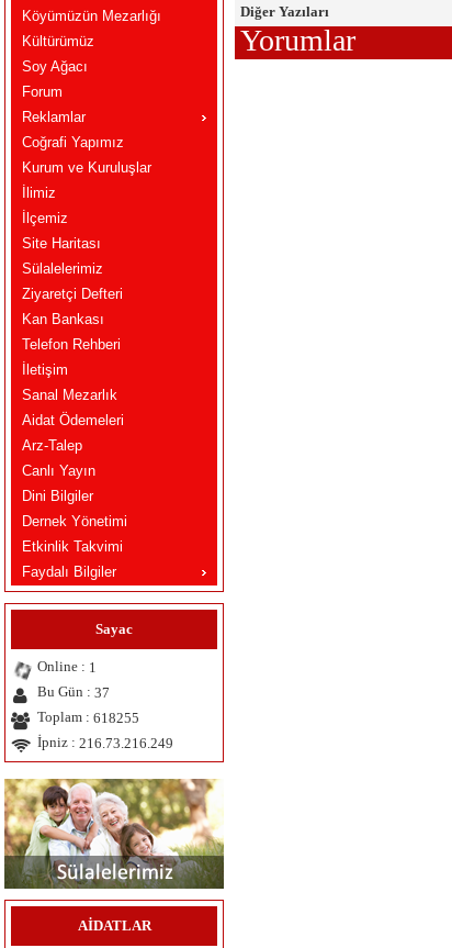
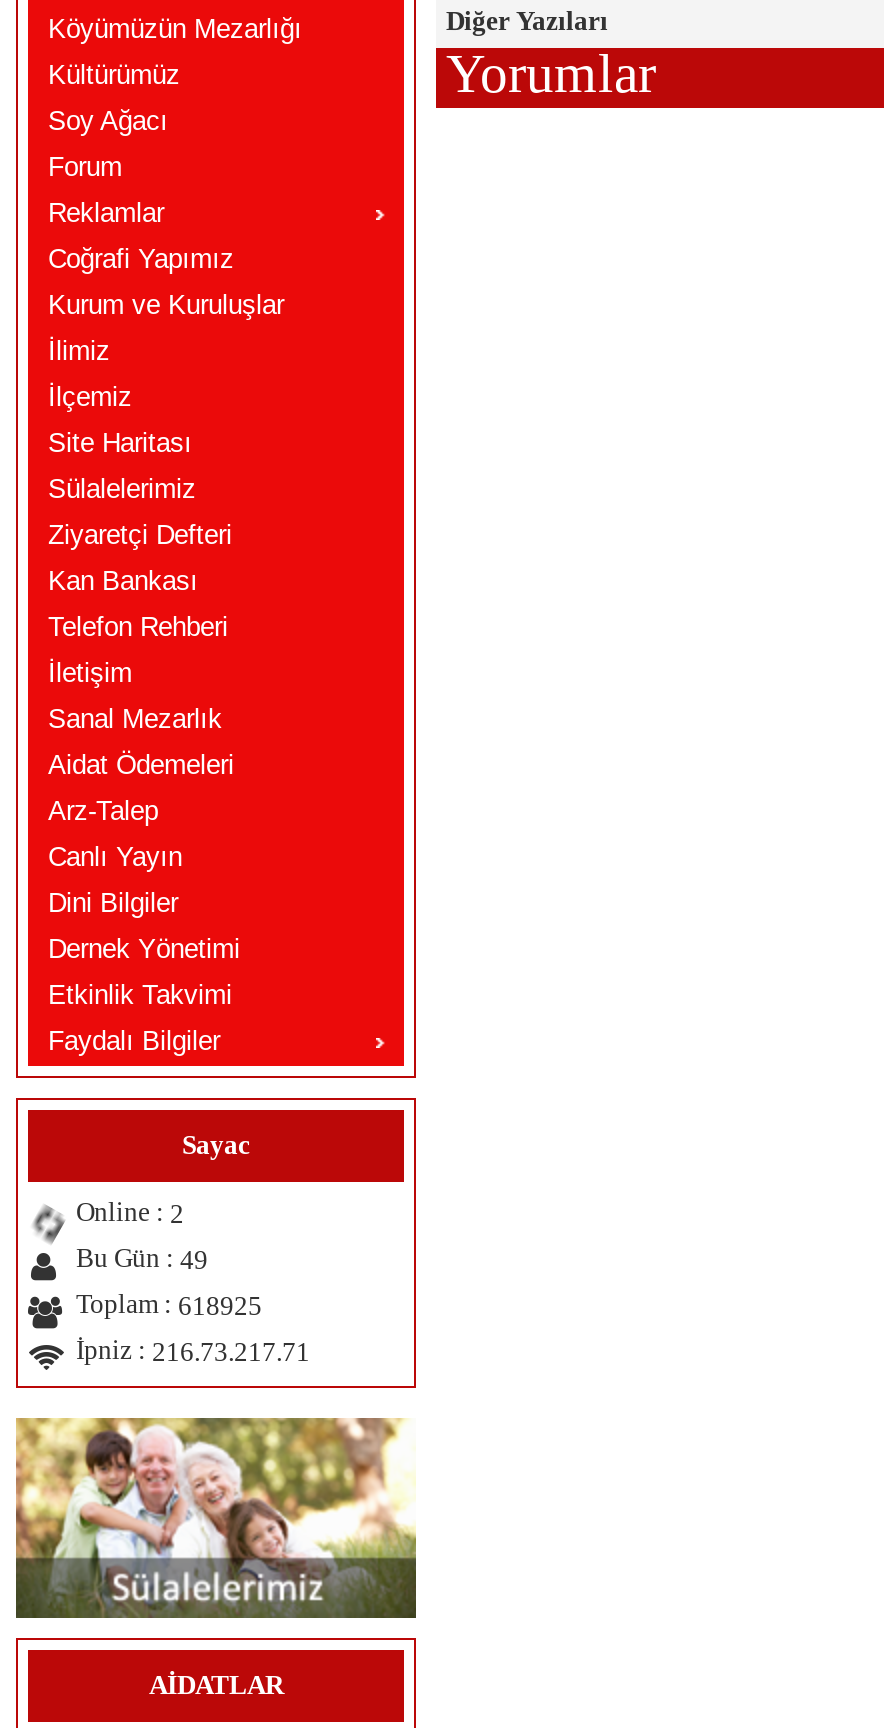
- Online : 1
+ Online : 2

- Bu Gün : 37
+ Bu Gün : 49

- Toplam : 618255
+ Toplam : 618925

- İpniz : 216.73.216.249
+ İpniz : 216.73.217.71
